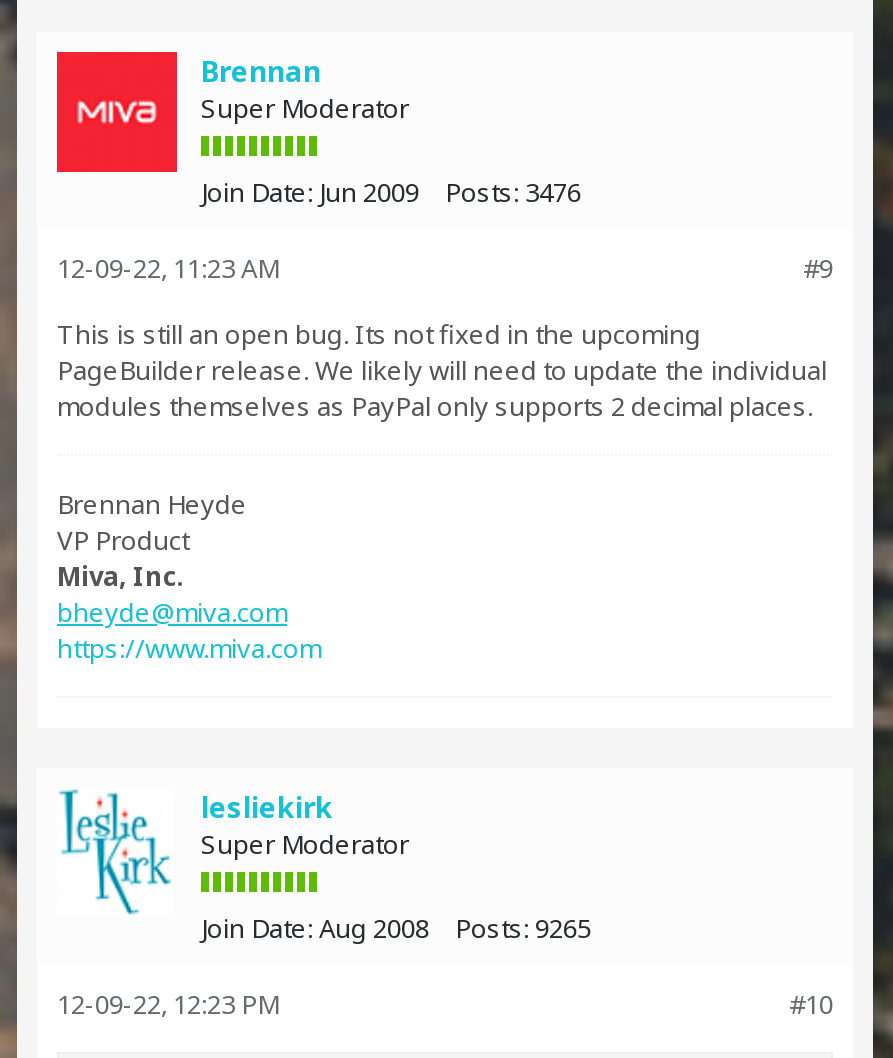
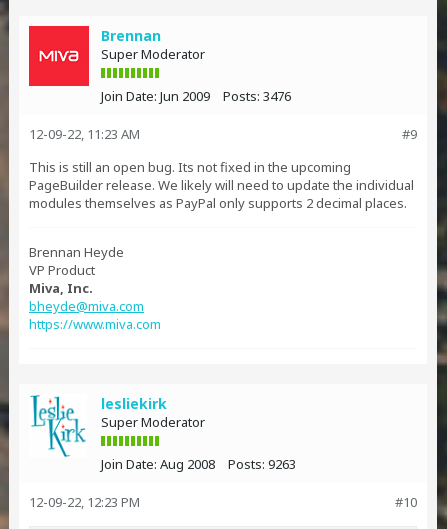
- Join Date: Aug 2008 Posts: 9265
+ Join Date: Aug 2008 Posts: 9263
